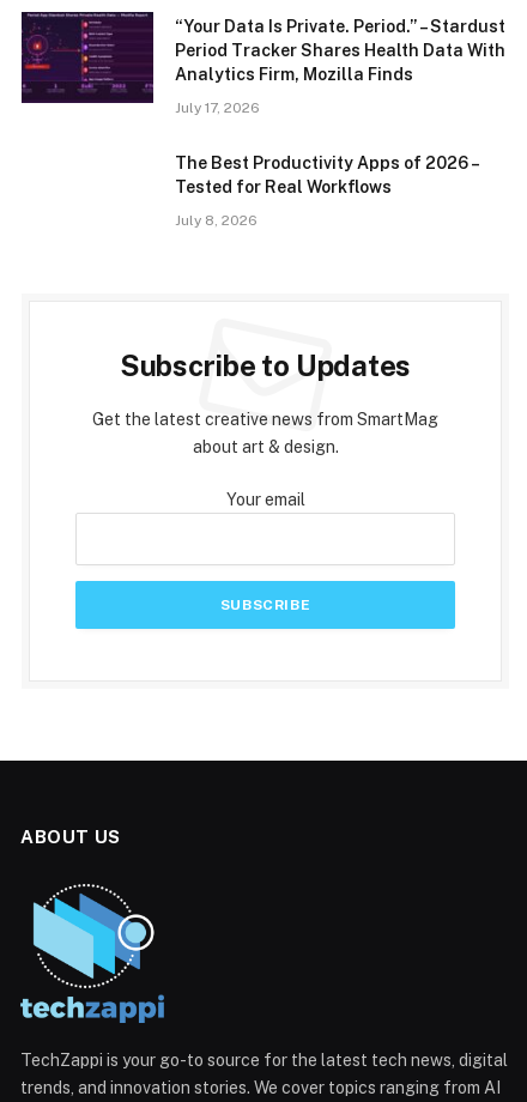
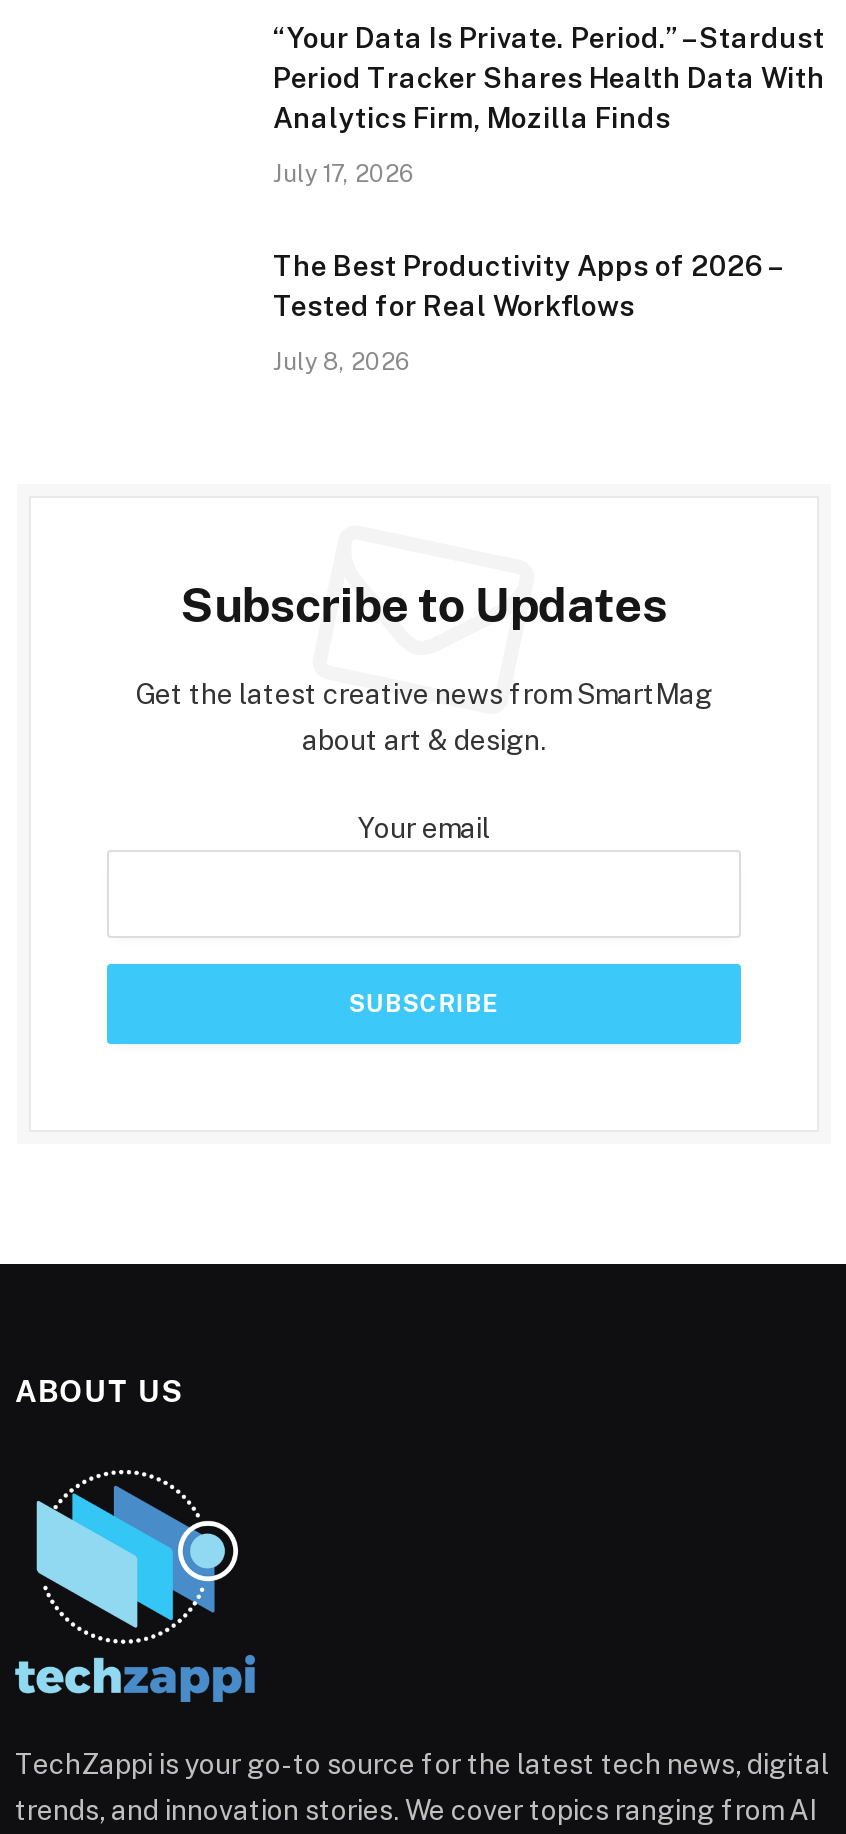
- [image]
